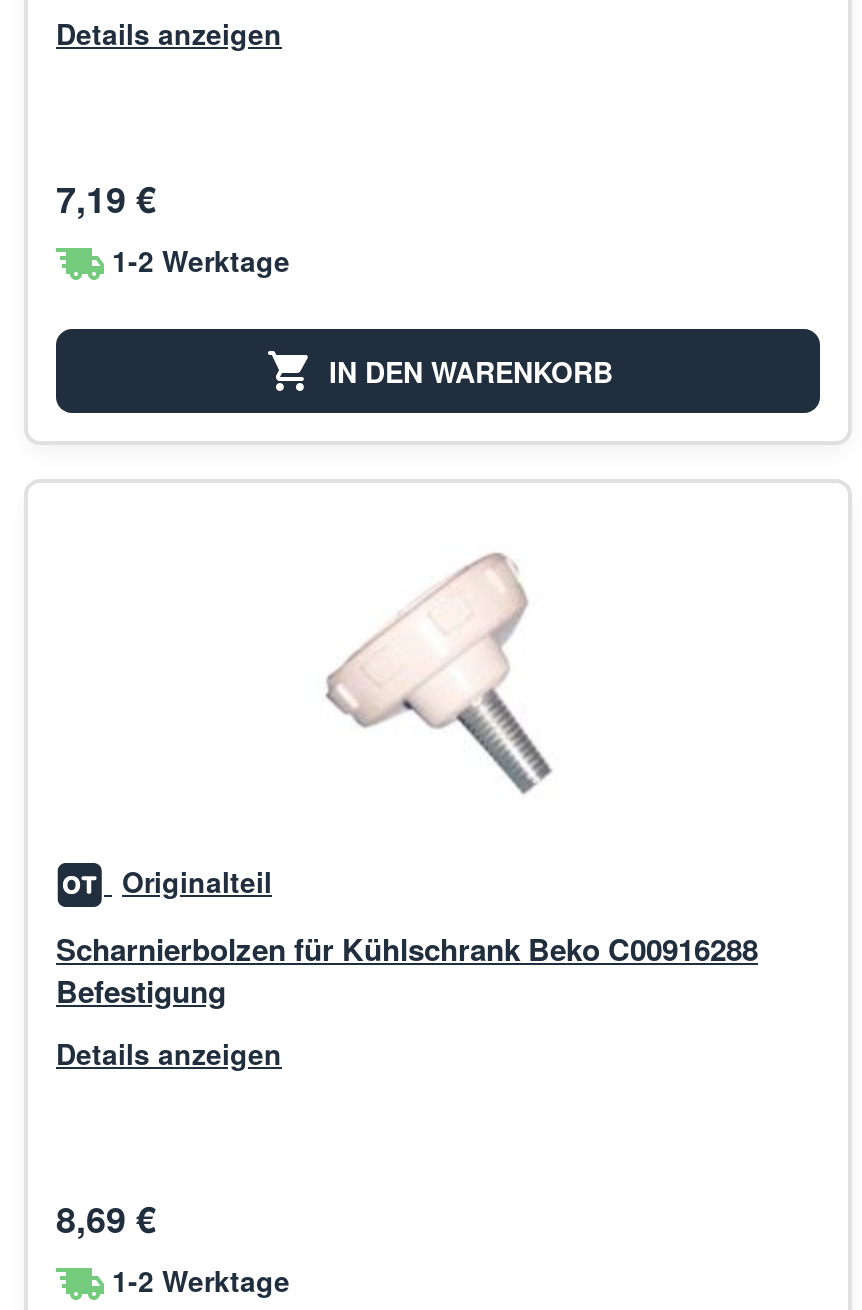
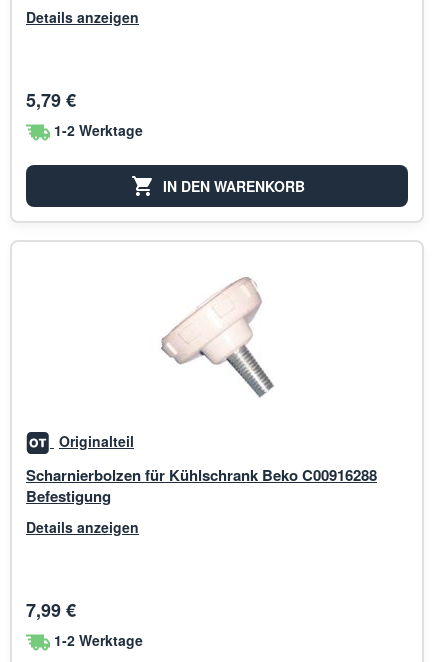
- 7,19 €
+ 5,79 €

- 8,69 €
+ 7,99 €
